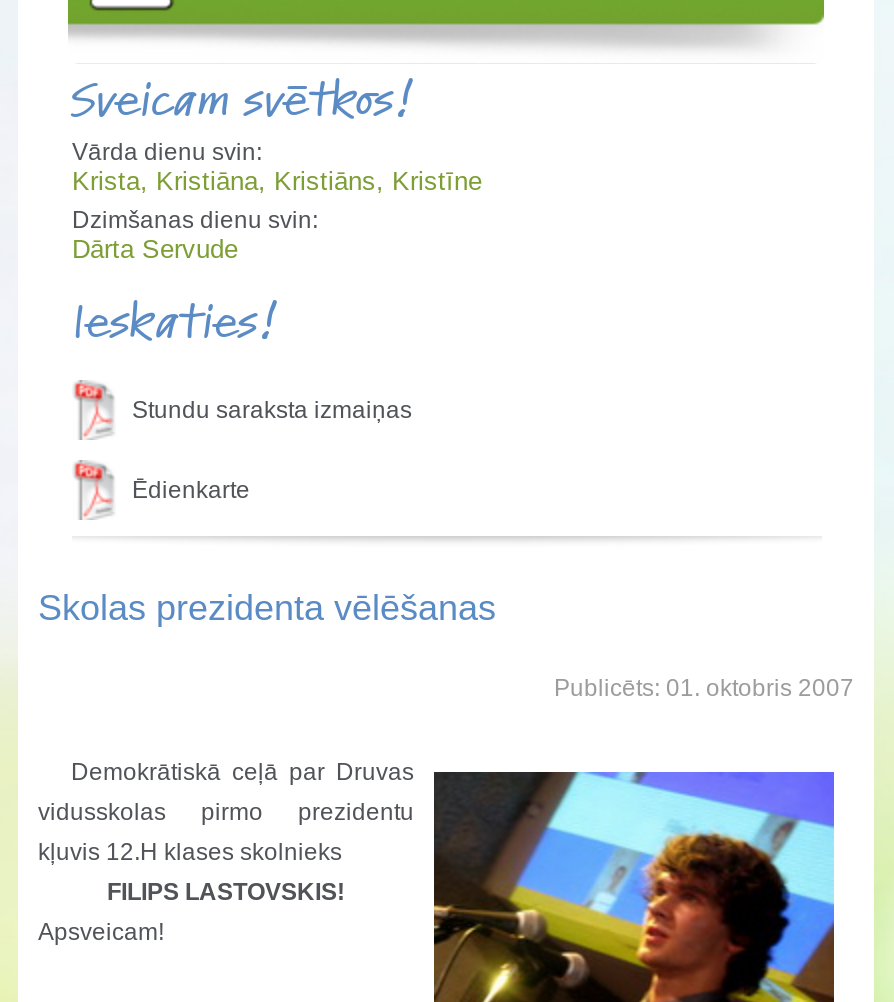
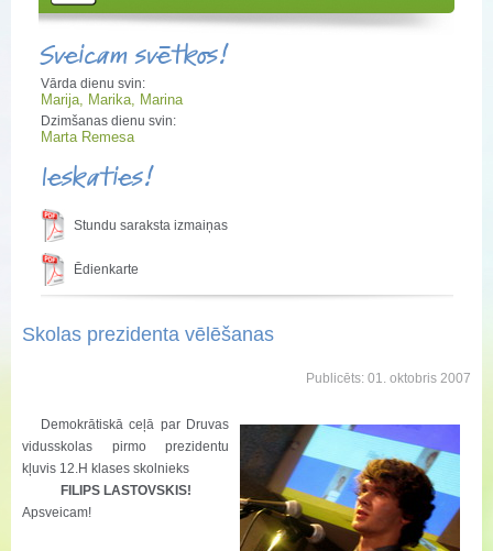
- Krista, Kristiāna, Kristiāns, Kristīne
+ Marija, Marika, Marina

- Dārta Servude
+ Marta Remesa
